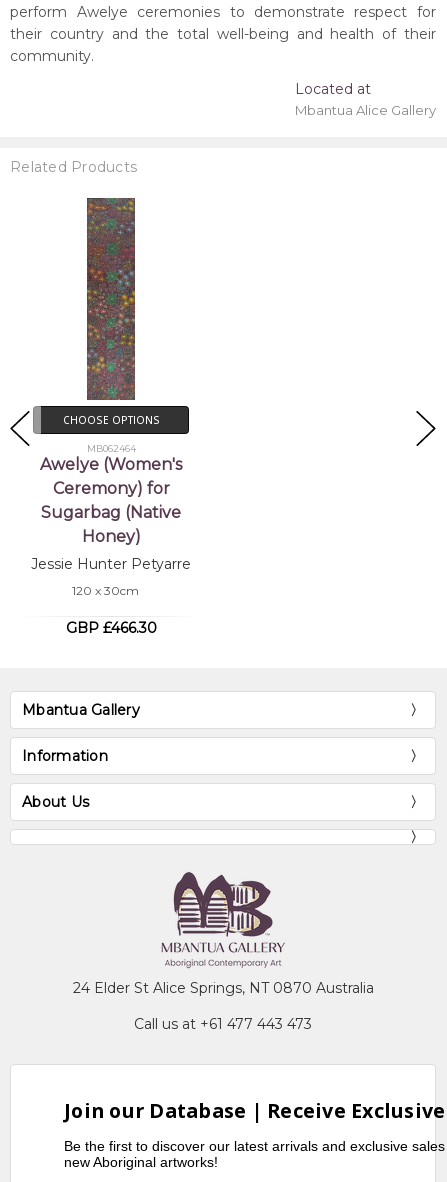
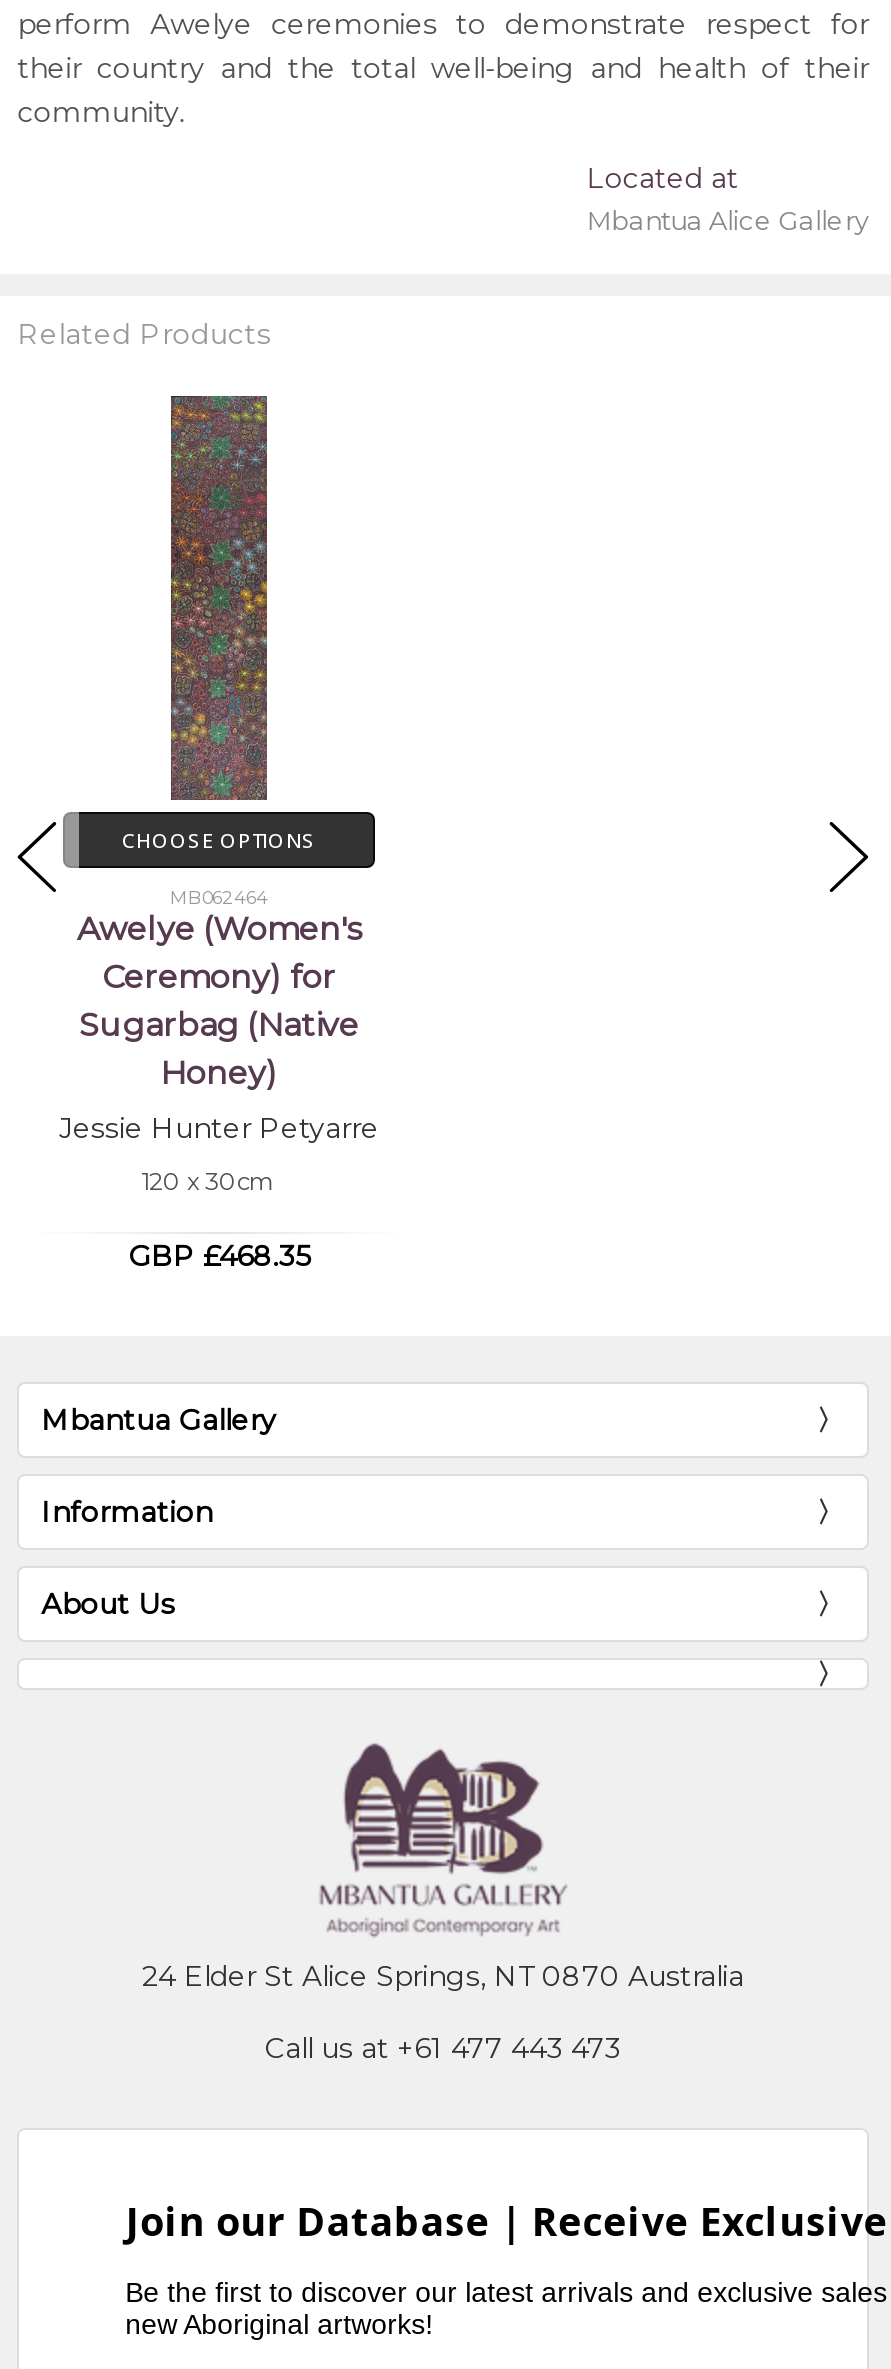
- GBP £466.30
+ GBP £468.35
